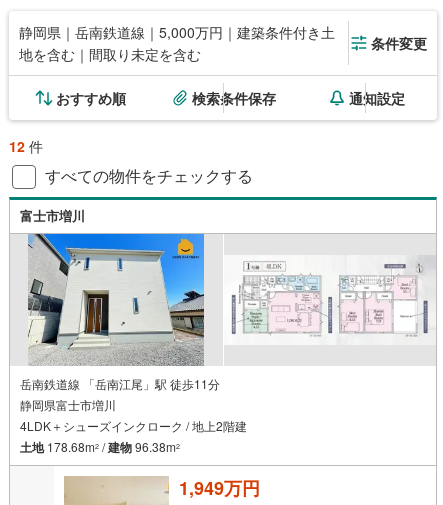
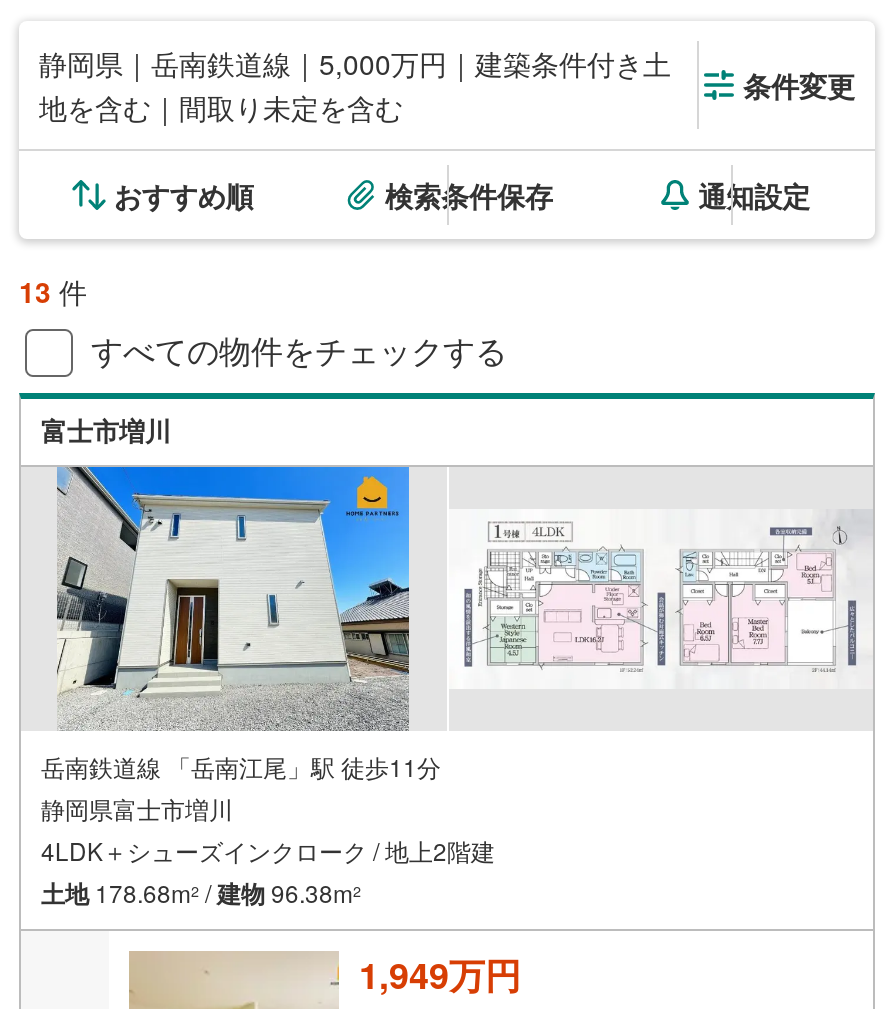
- 12件
+ 13件
